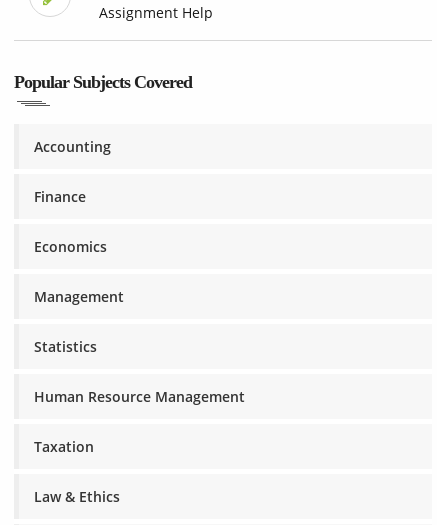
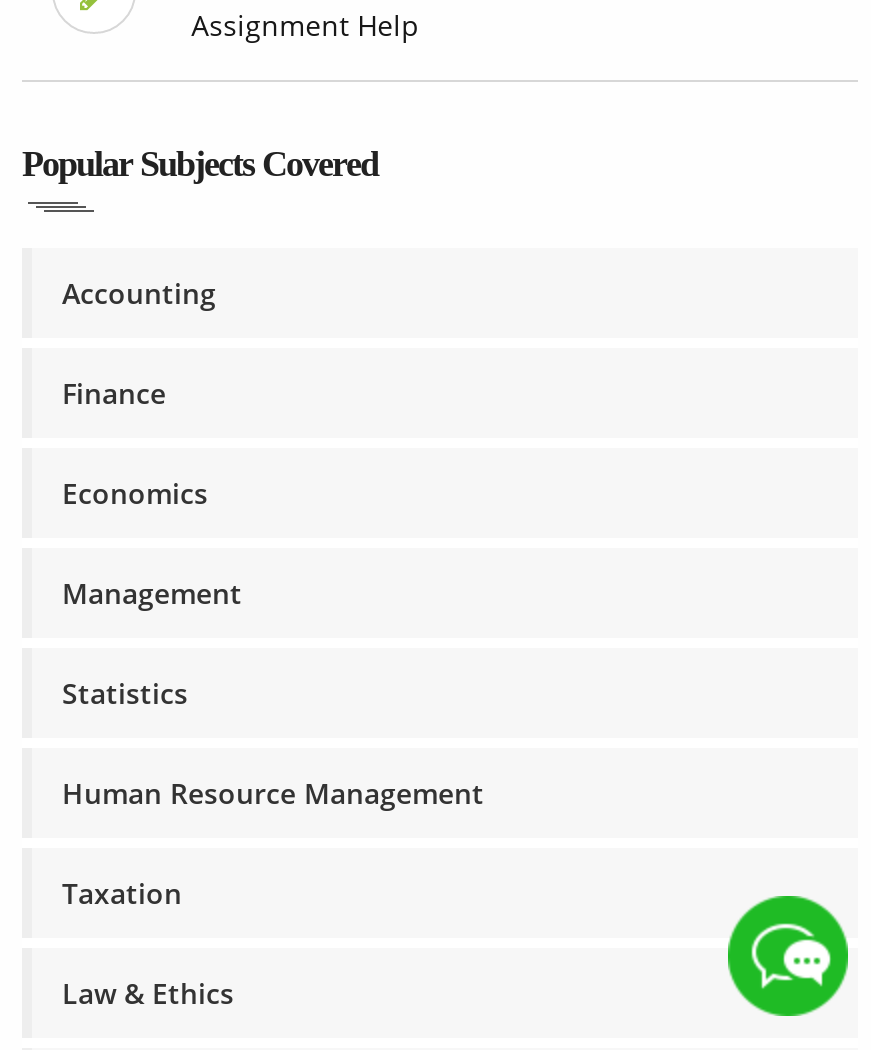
+ [image]
